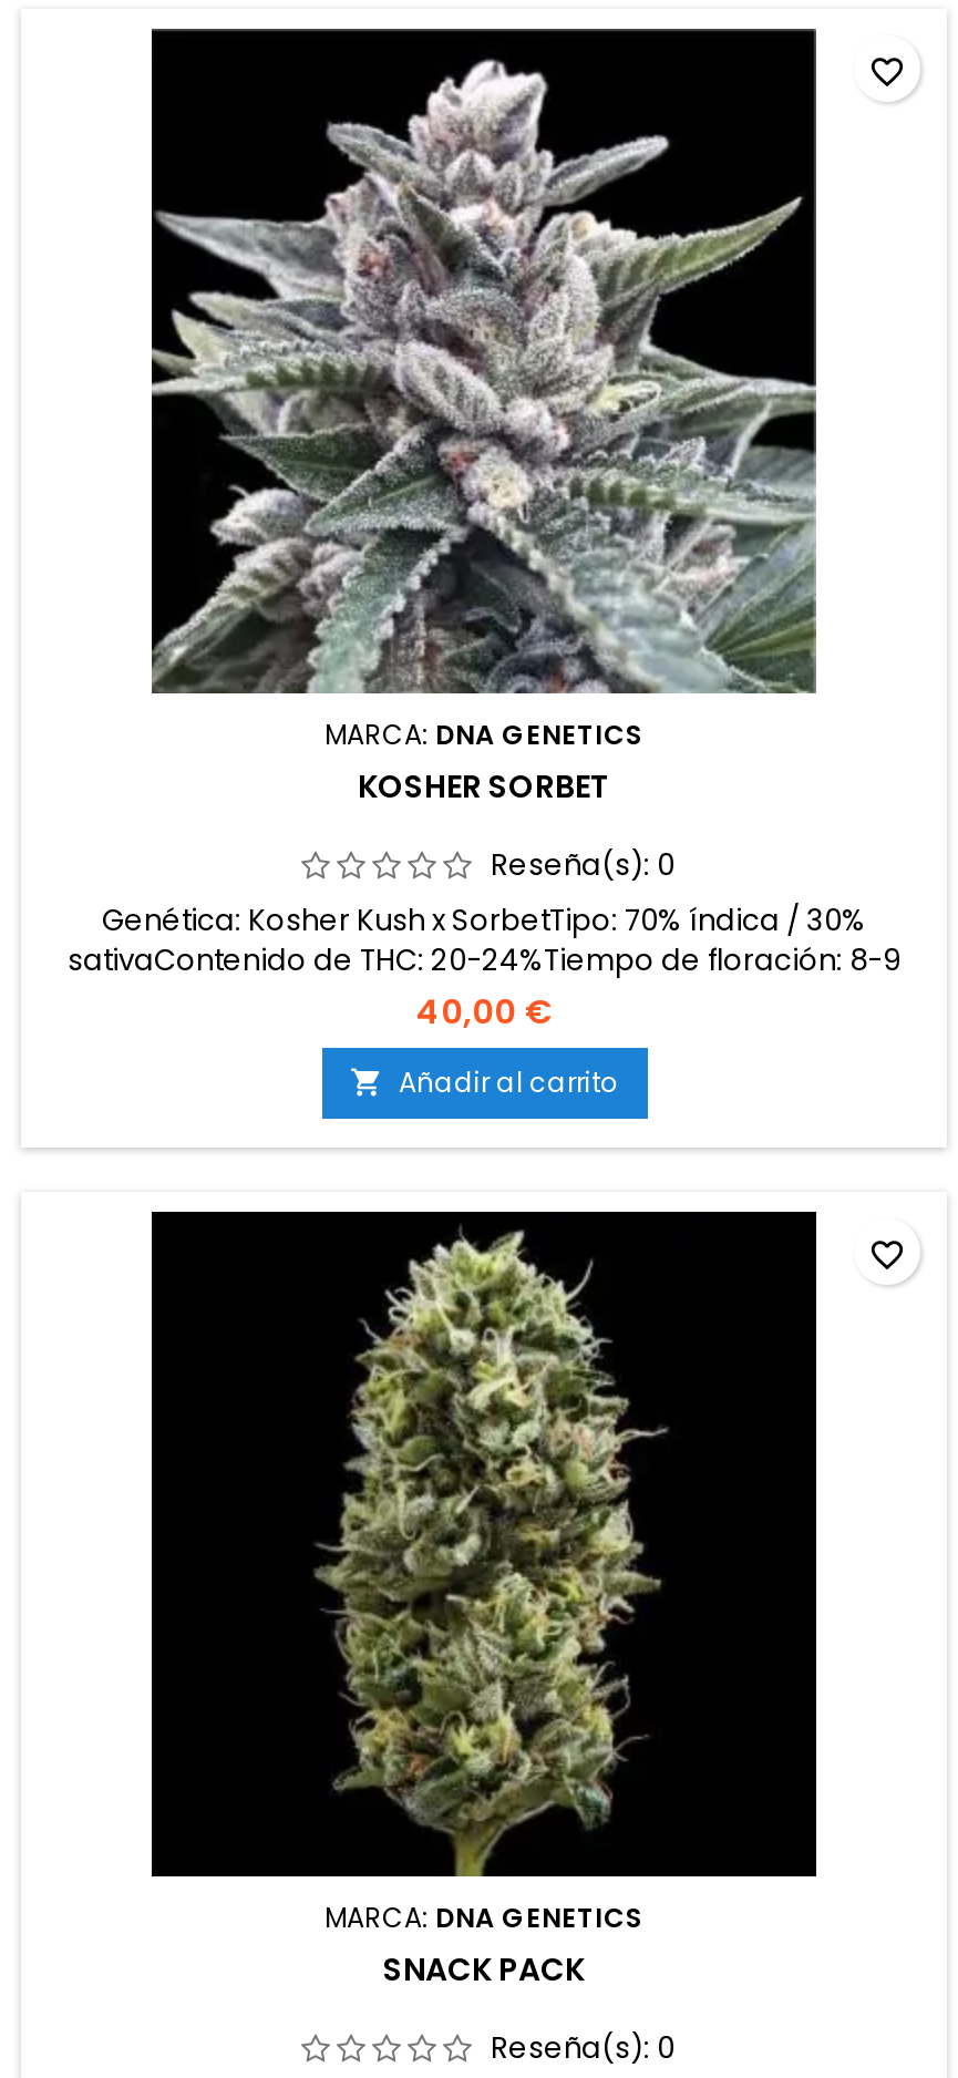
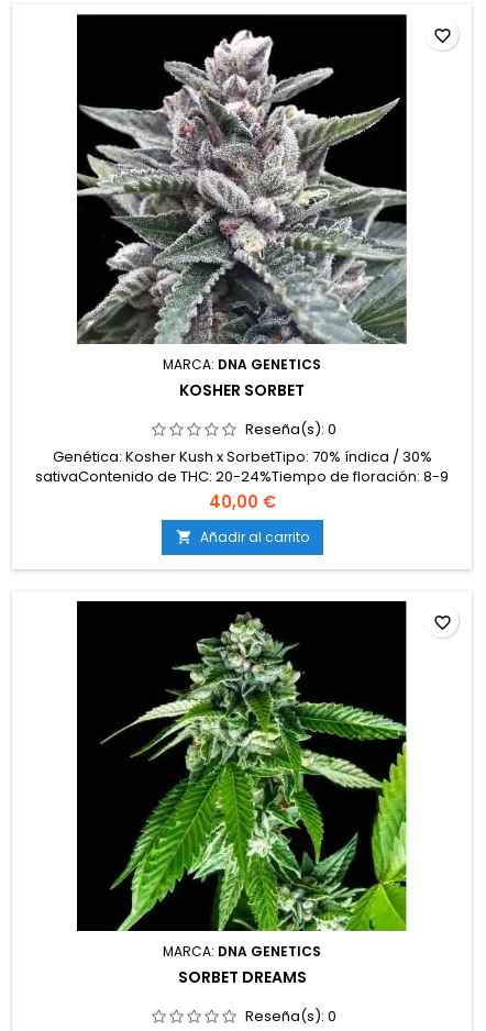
- [image]
- SNACK PACK
+ [image]
+ SORBET DREAMS
